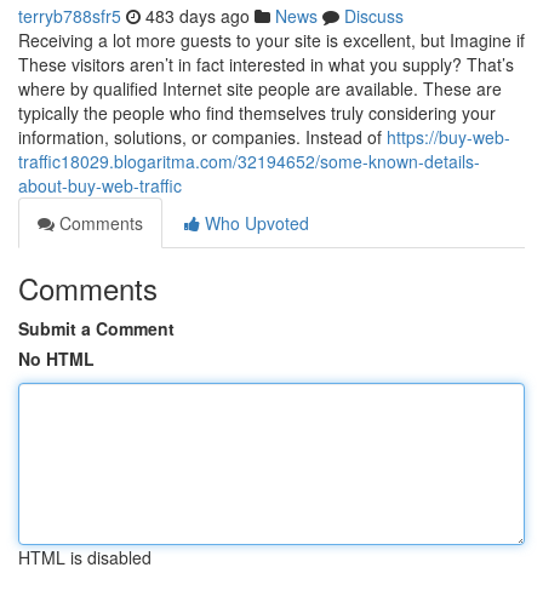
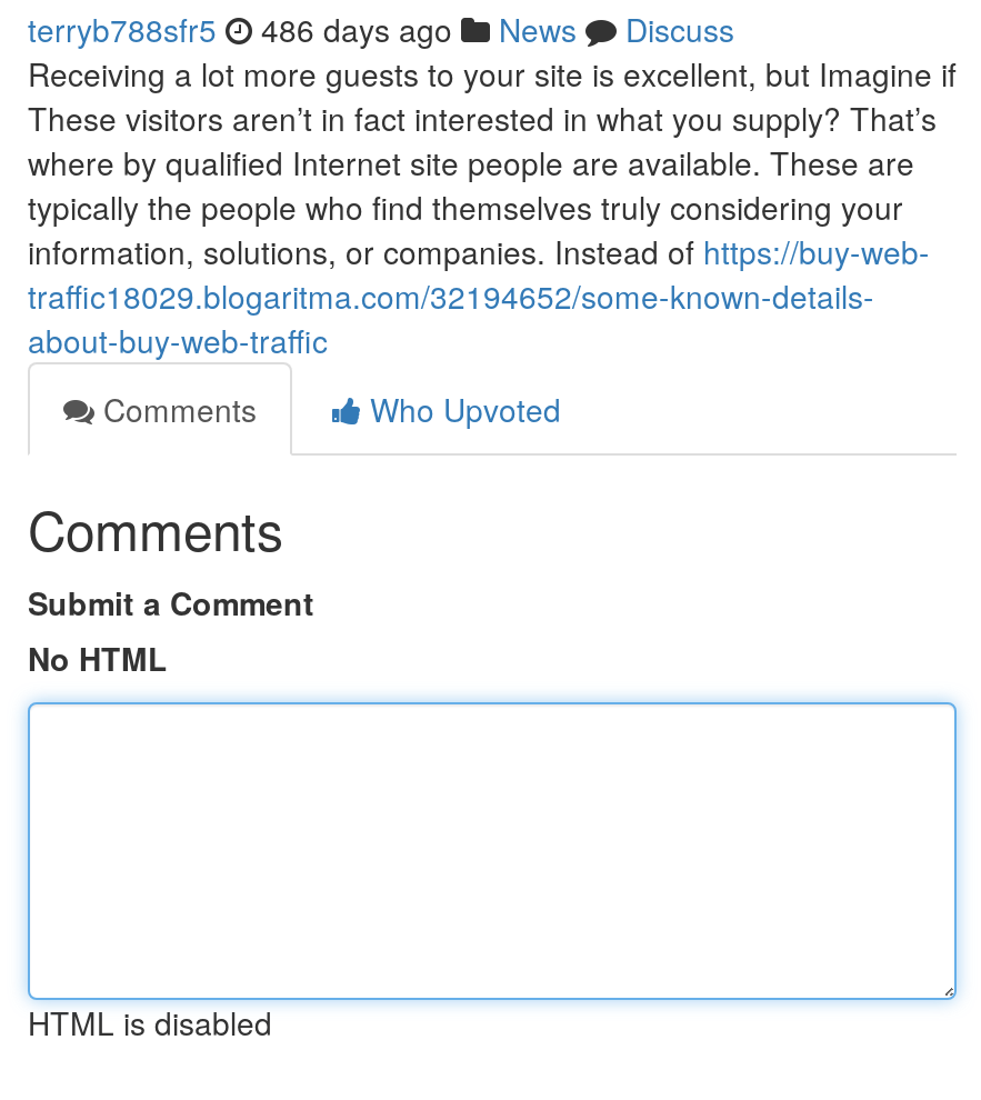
- terryb788sfr5 483 days ago News Discuss
+ terryb788sfr5 486 days ago News Discuss
